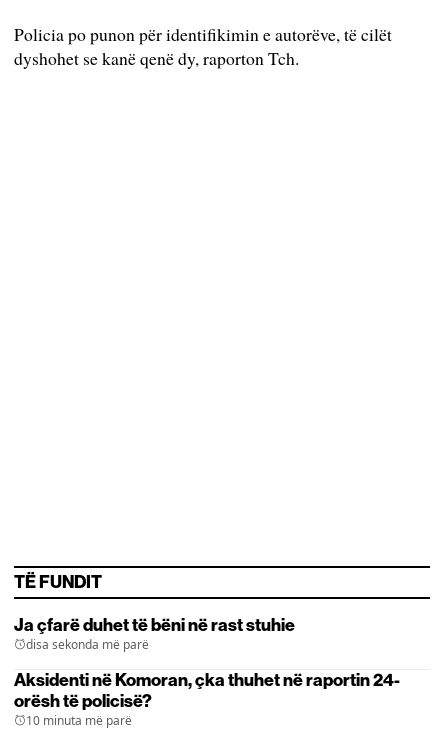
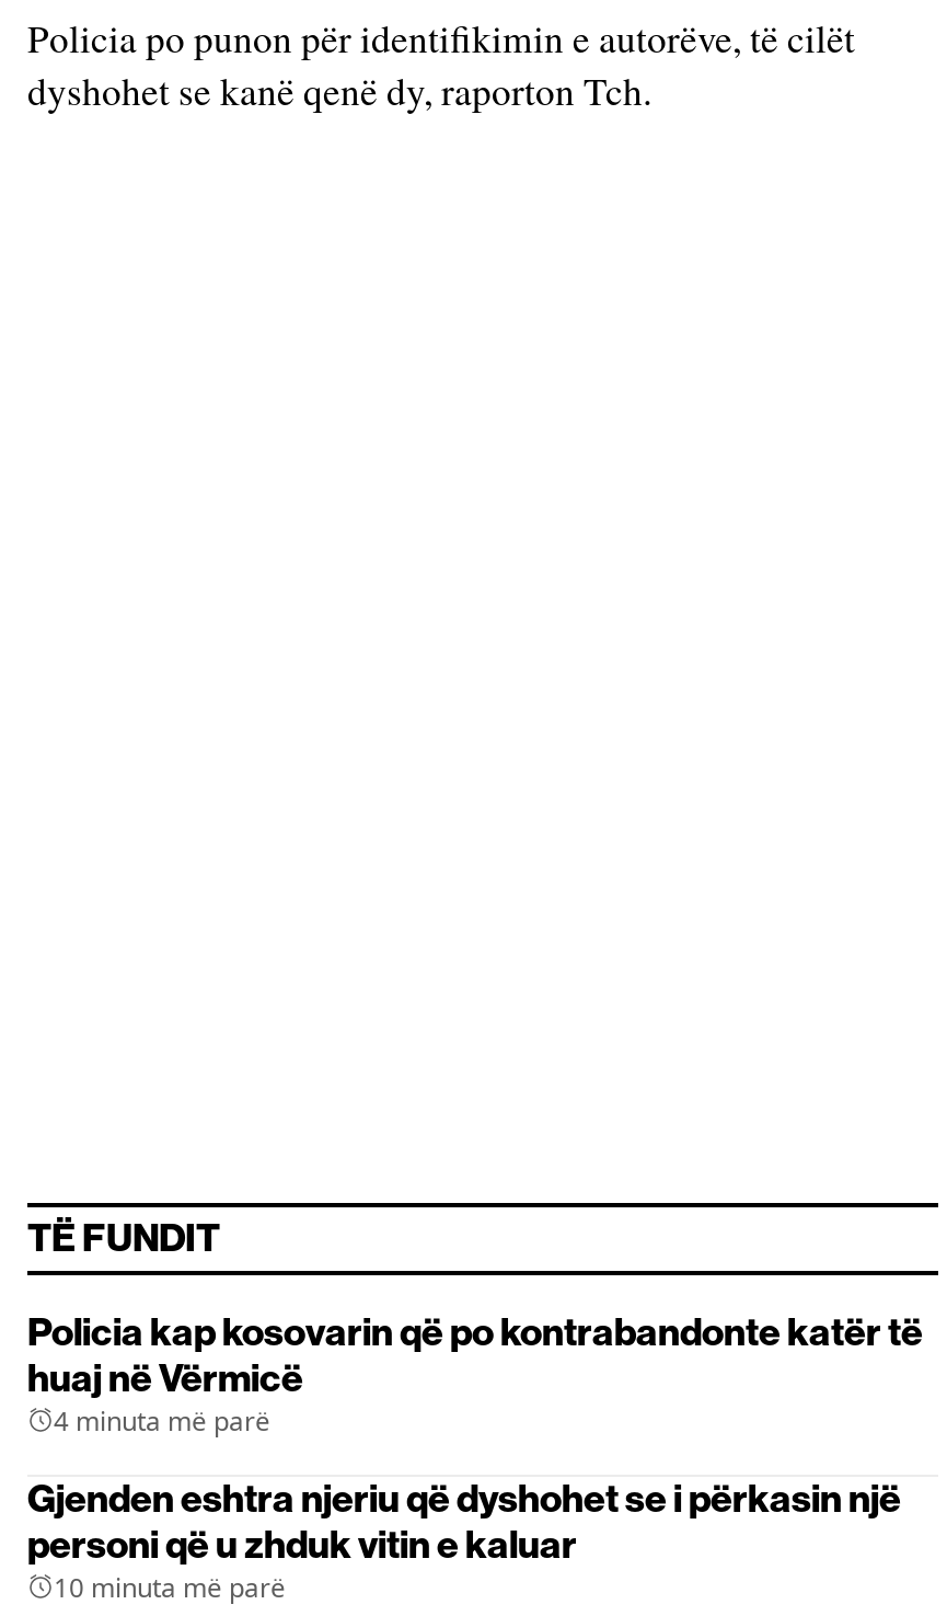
- Ja çfarë duhet të bëni në rast stuhie
- disa sekonda më parë
+ Policia kap kosovarin që po kontrabandonte katër të
+ huaj në Vërmicë
+ 4 minuta më parë

- Aksidenti në Komoran, çka thuhet në raportin 24-
- orësh të policisë?
+ Gjenden eshtra njeriu që dyshohet se i përkasin një
+ personi që u zhduk vitin e kaluar
